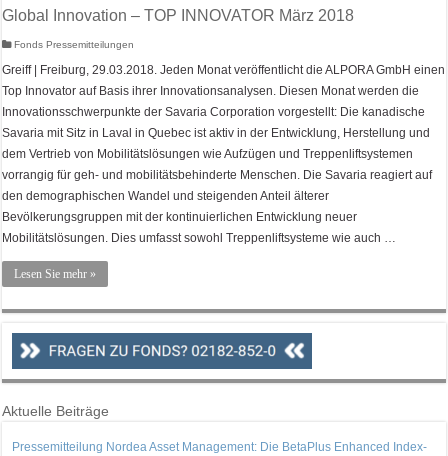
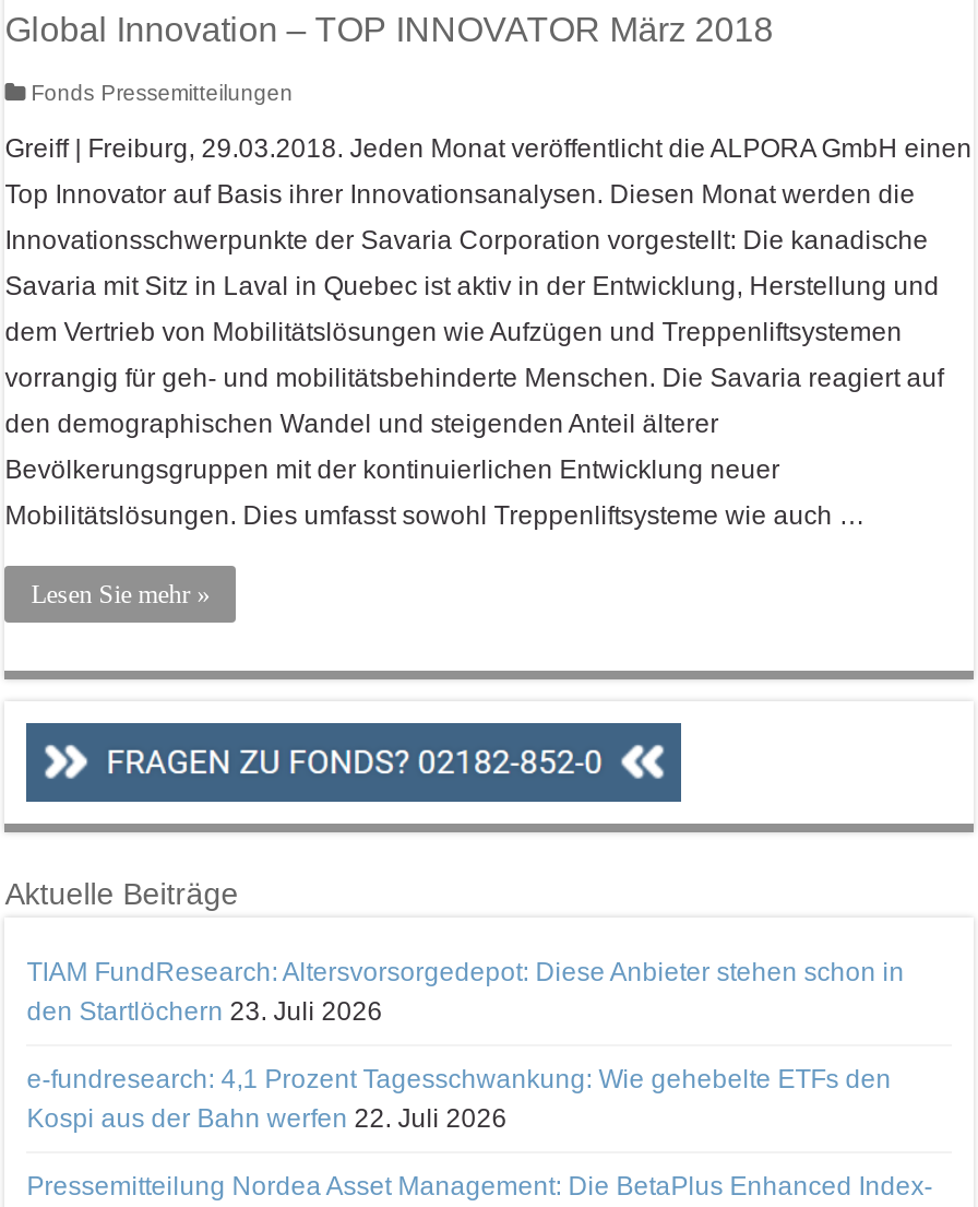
+ TIAM FundResearch: Altersvorsorgedepot: Diese Anbieter stehen schon in
+ den Startlöchern 23. Juli 2026
+ e-fundresearch: 4,1 Prozent Tagesschwankung: Wie gehebelte ETFs den
+ Kospi aus der Bahn werfen 22. Juli 2026
